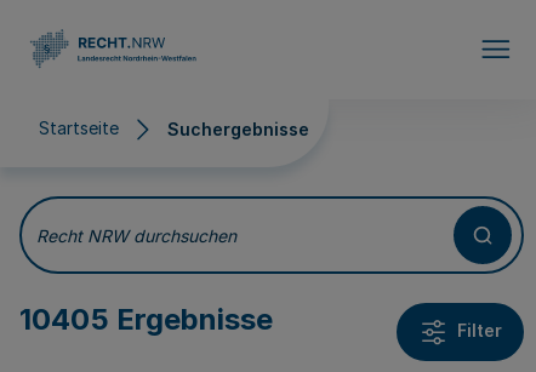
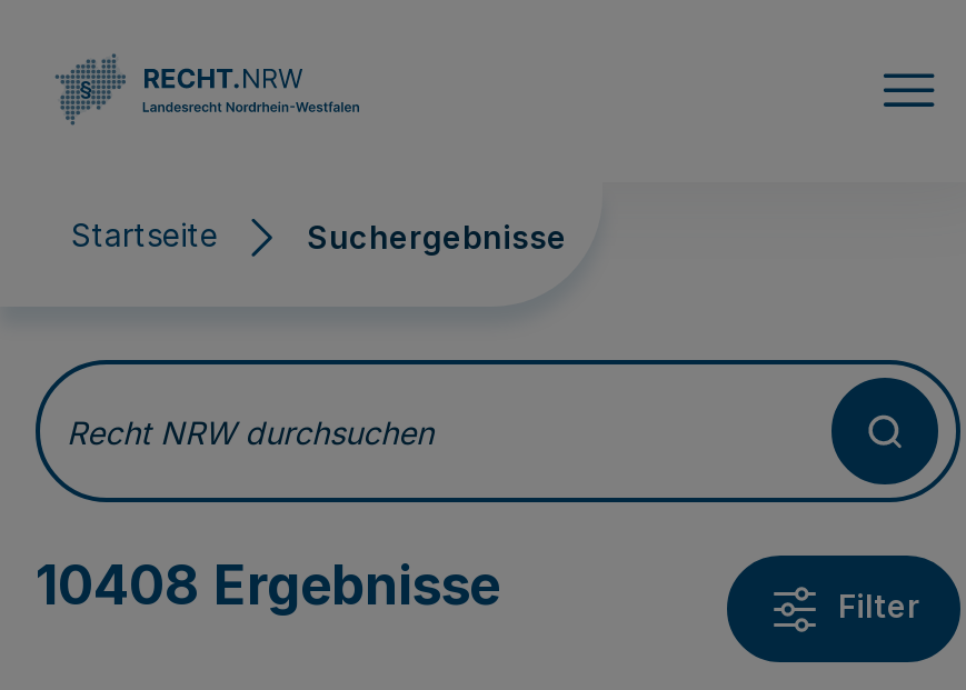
- 10405 Ergebnisse
+ 10408 Ergebnisse
